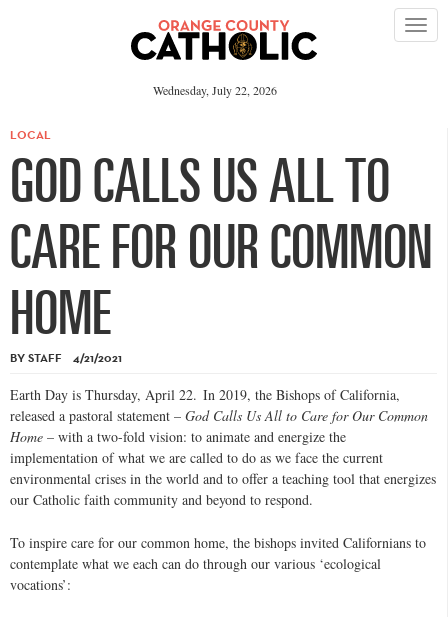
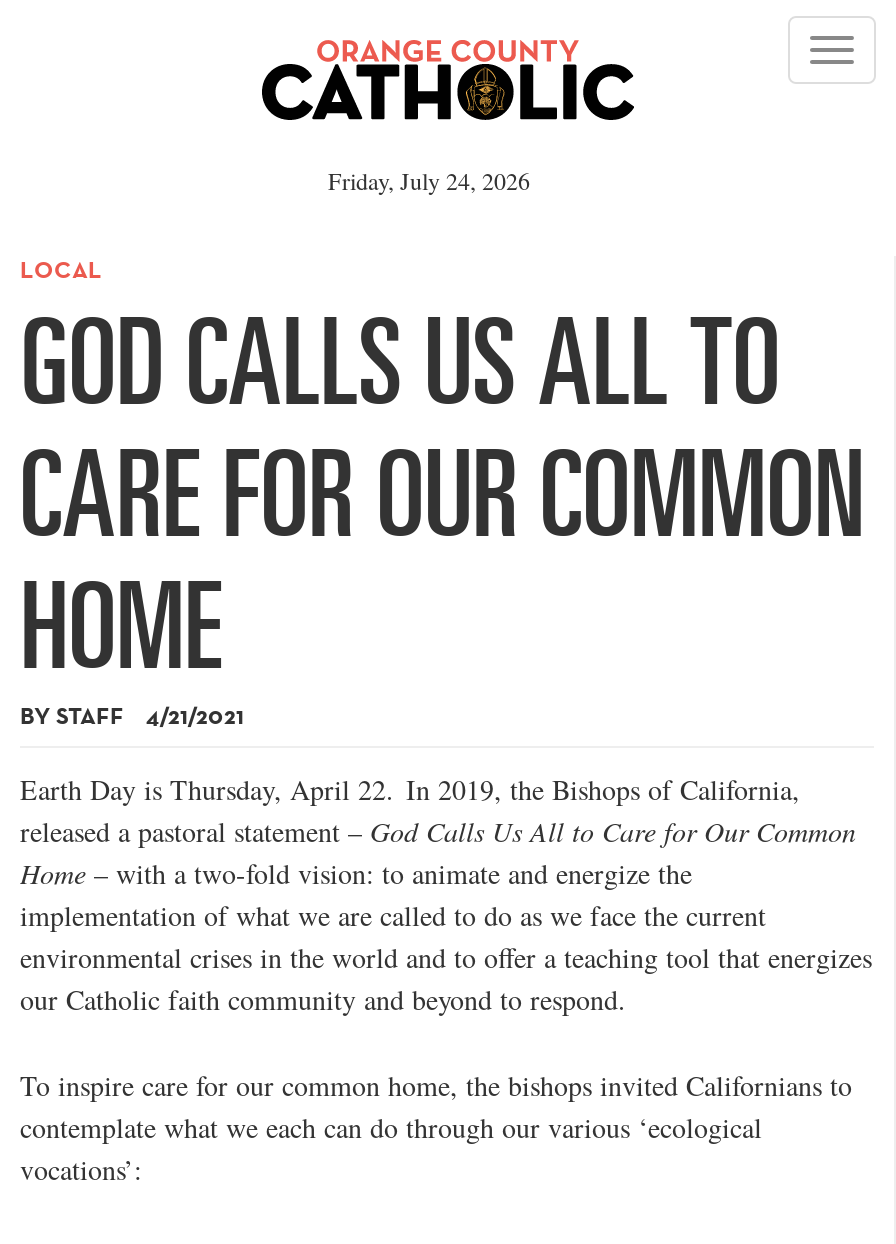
- Wednesday, July 22, 2026
+ Friday, July 24, 2026
